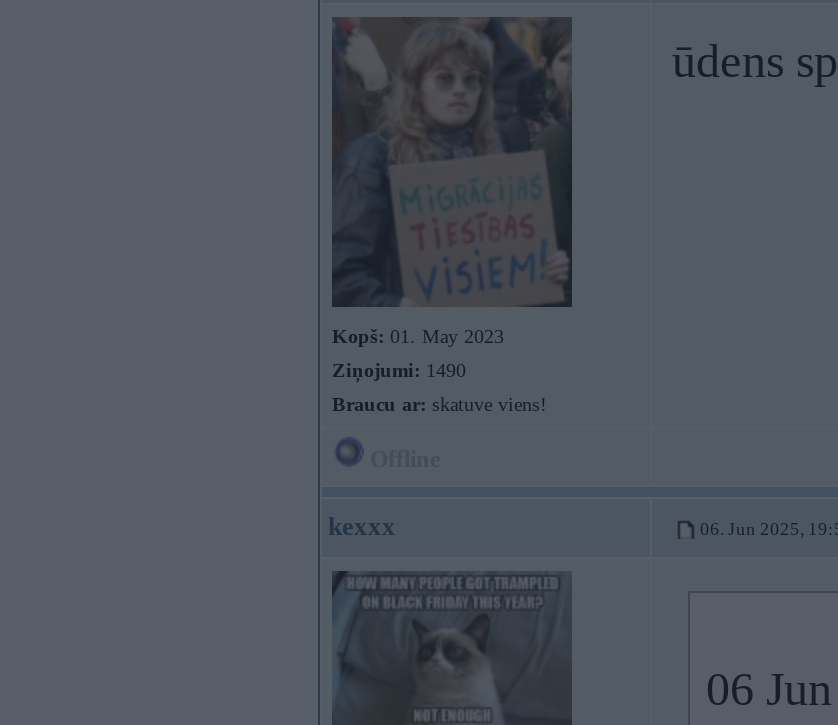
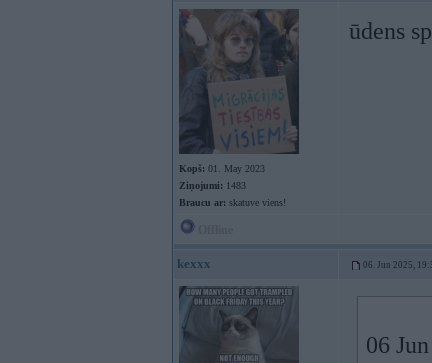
- Ziņojumi: 1490
+ Ziņojumi: 1483
